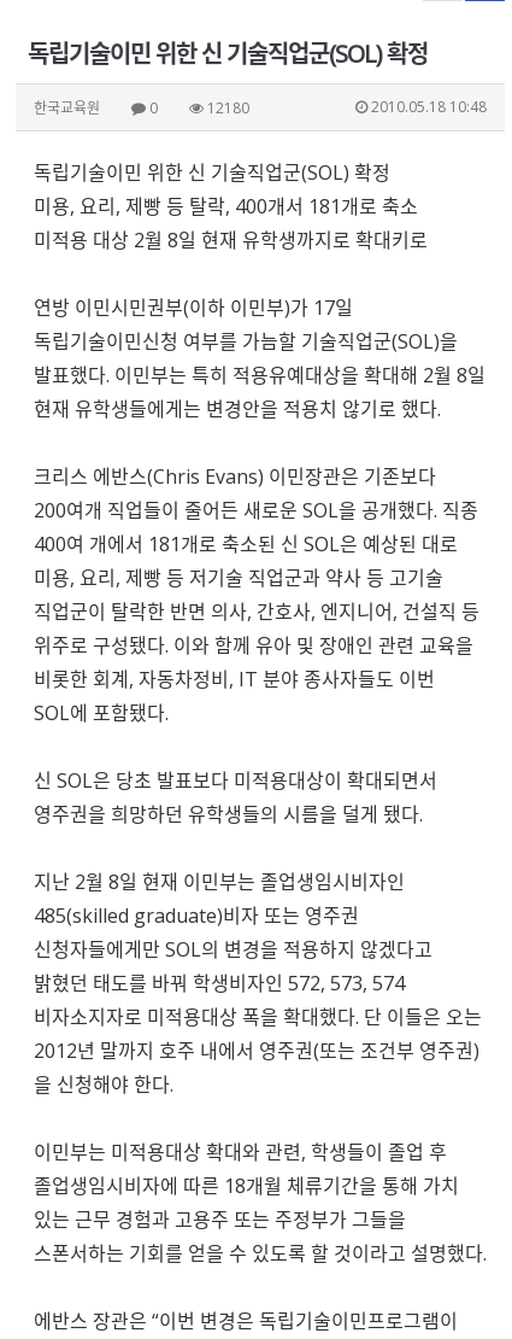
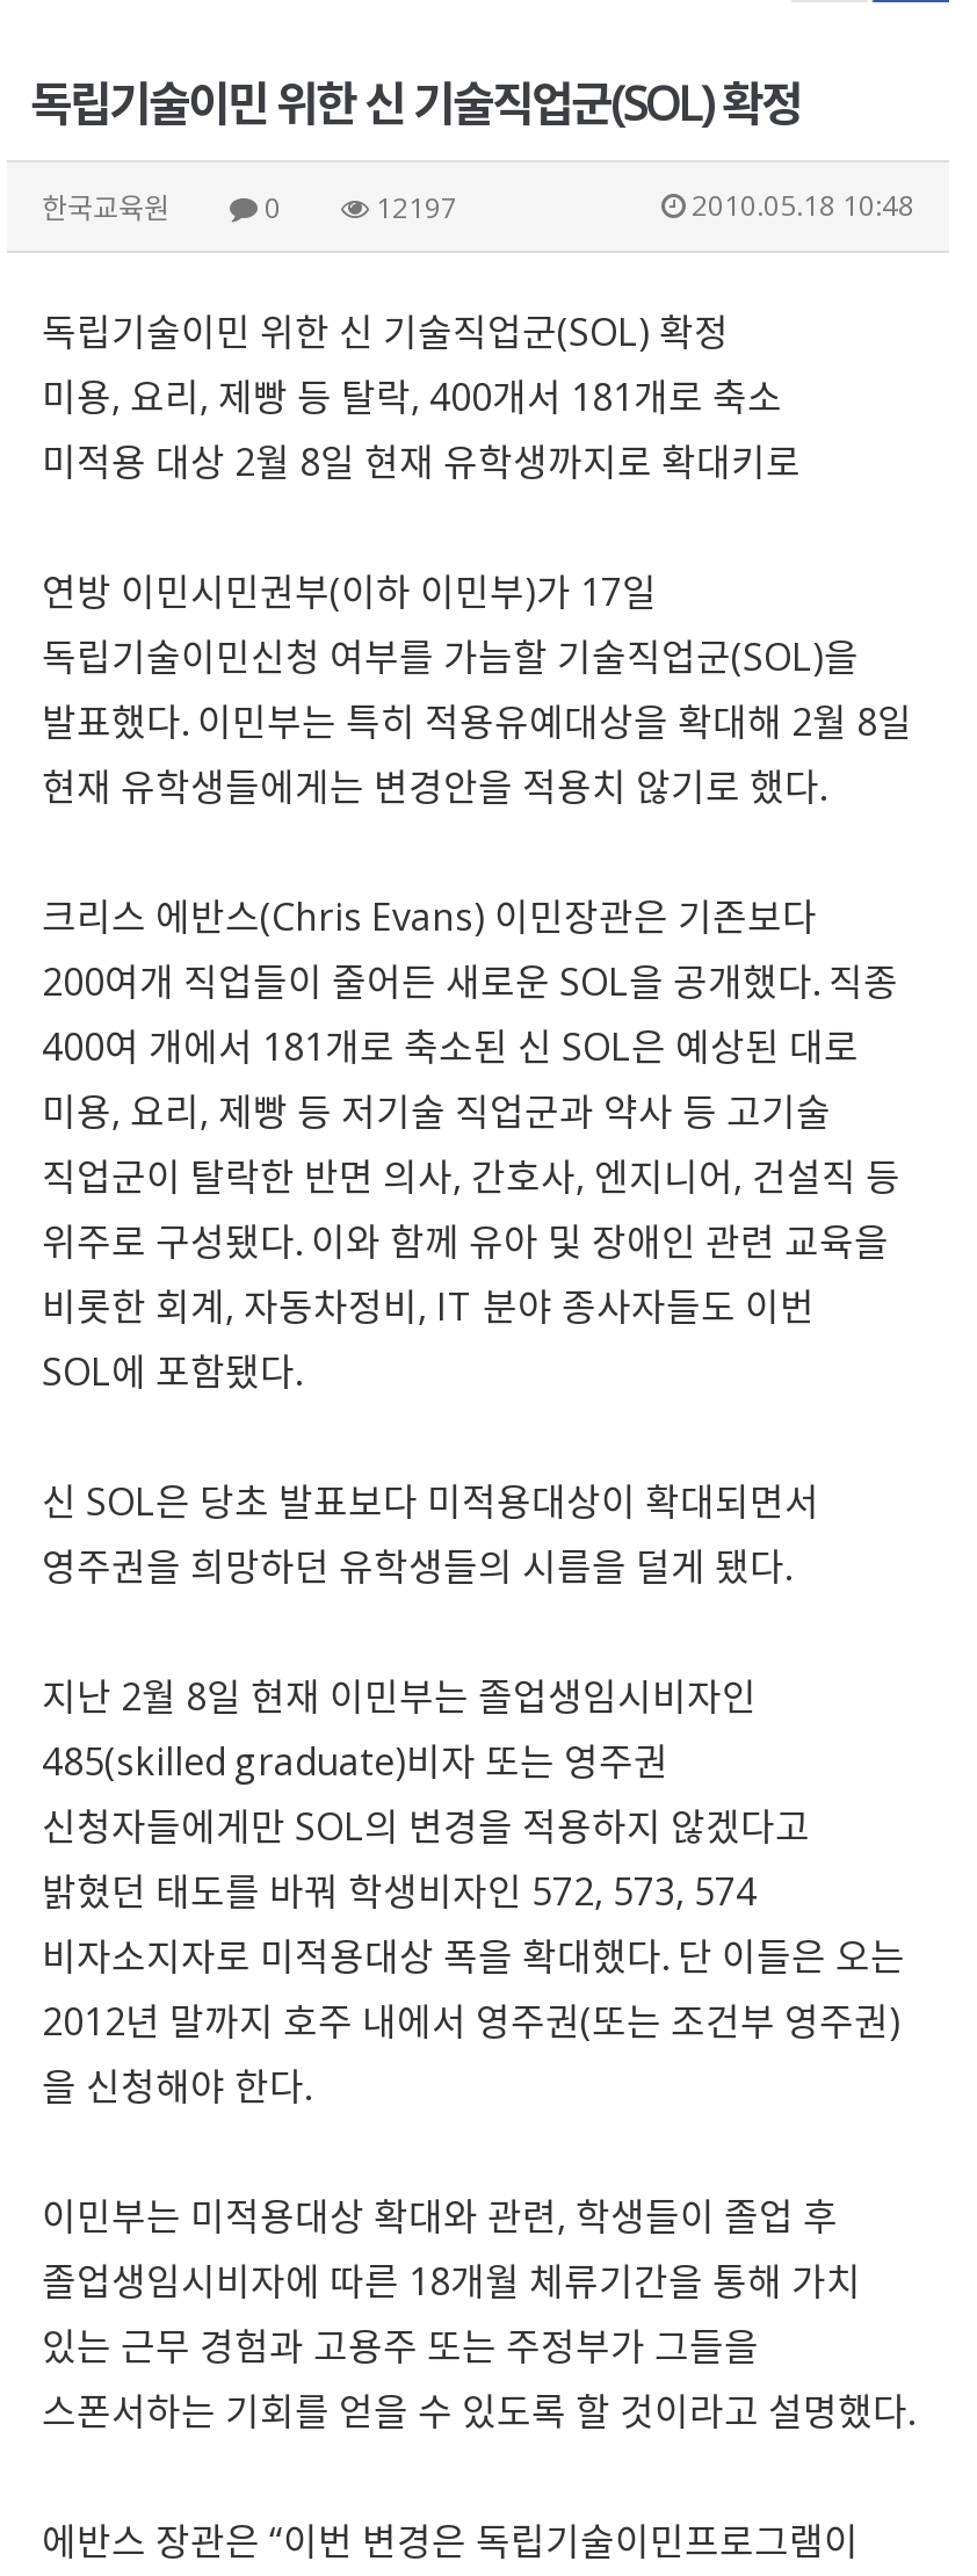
- 12180
+ 12197
